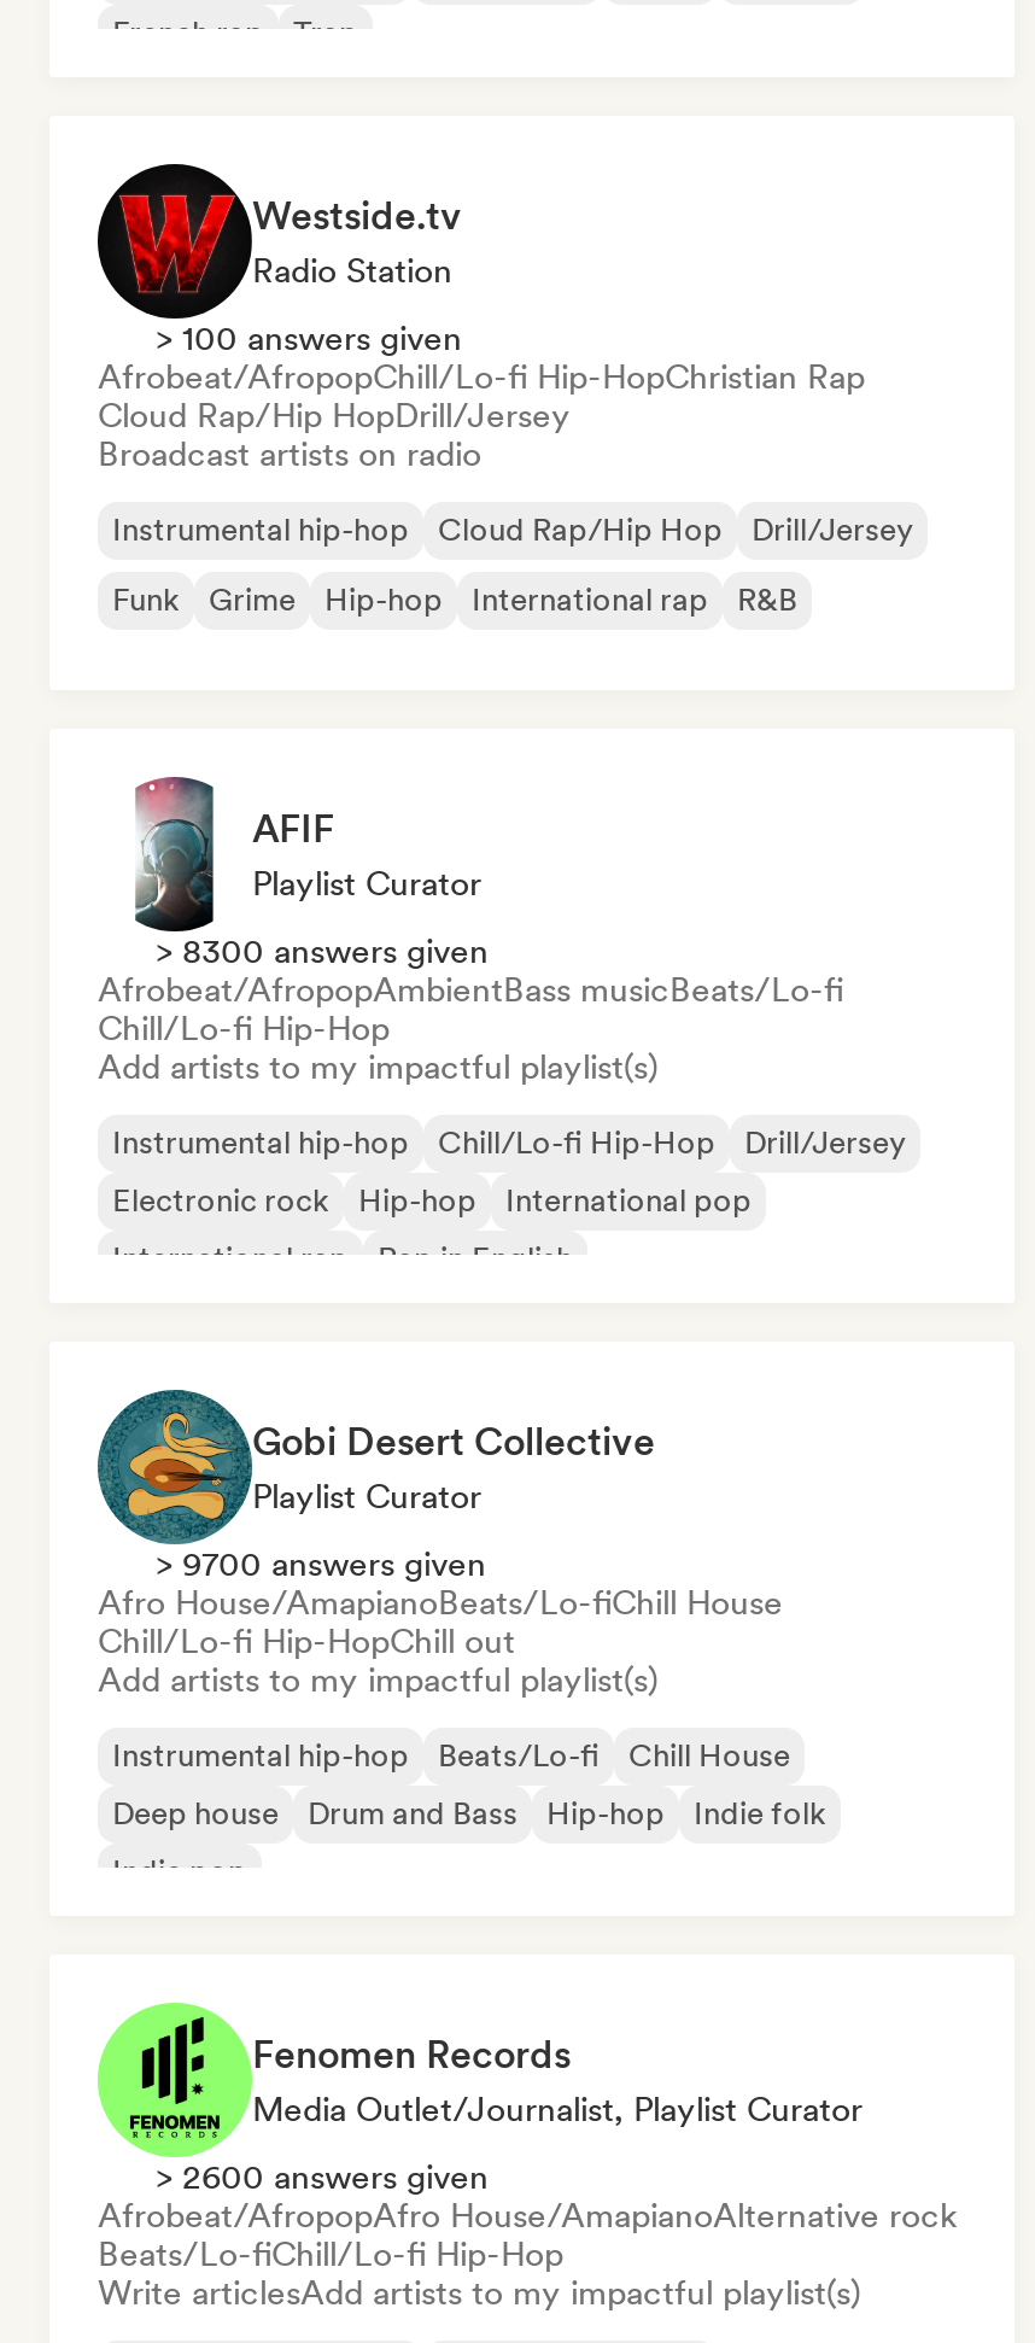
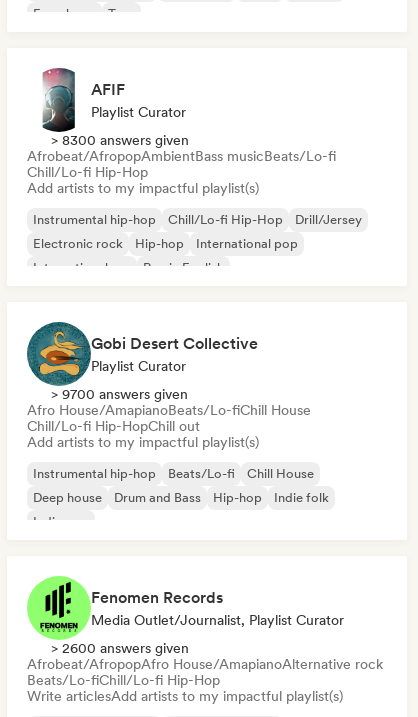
- [image]
- Westside.tv
- Radio Station
- > 100 answers given
- Afrobeat/AfropopChill/Lo-fi Hip-HopChristian Rap
- Cloud Rap/Hip HopDrill/Jersey
- Broadcast artists on radio
- Instrumental hip-hop
- Cloud Rap/Hip Hop
- Drill/Jersey
- Funk
- Grime
- Hip-hop
- International rap
- R&B
